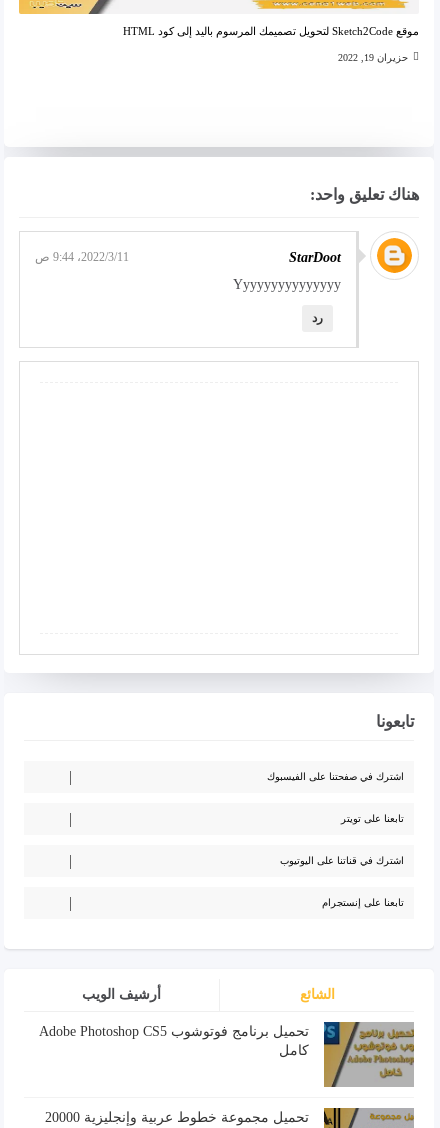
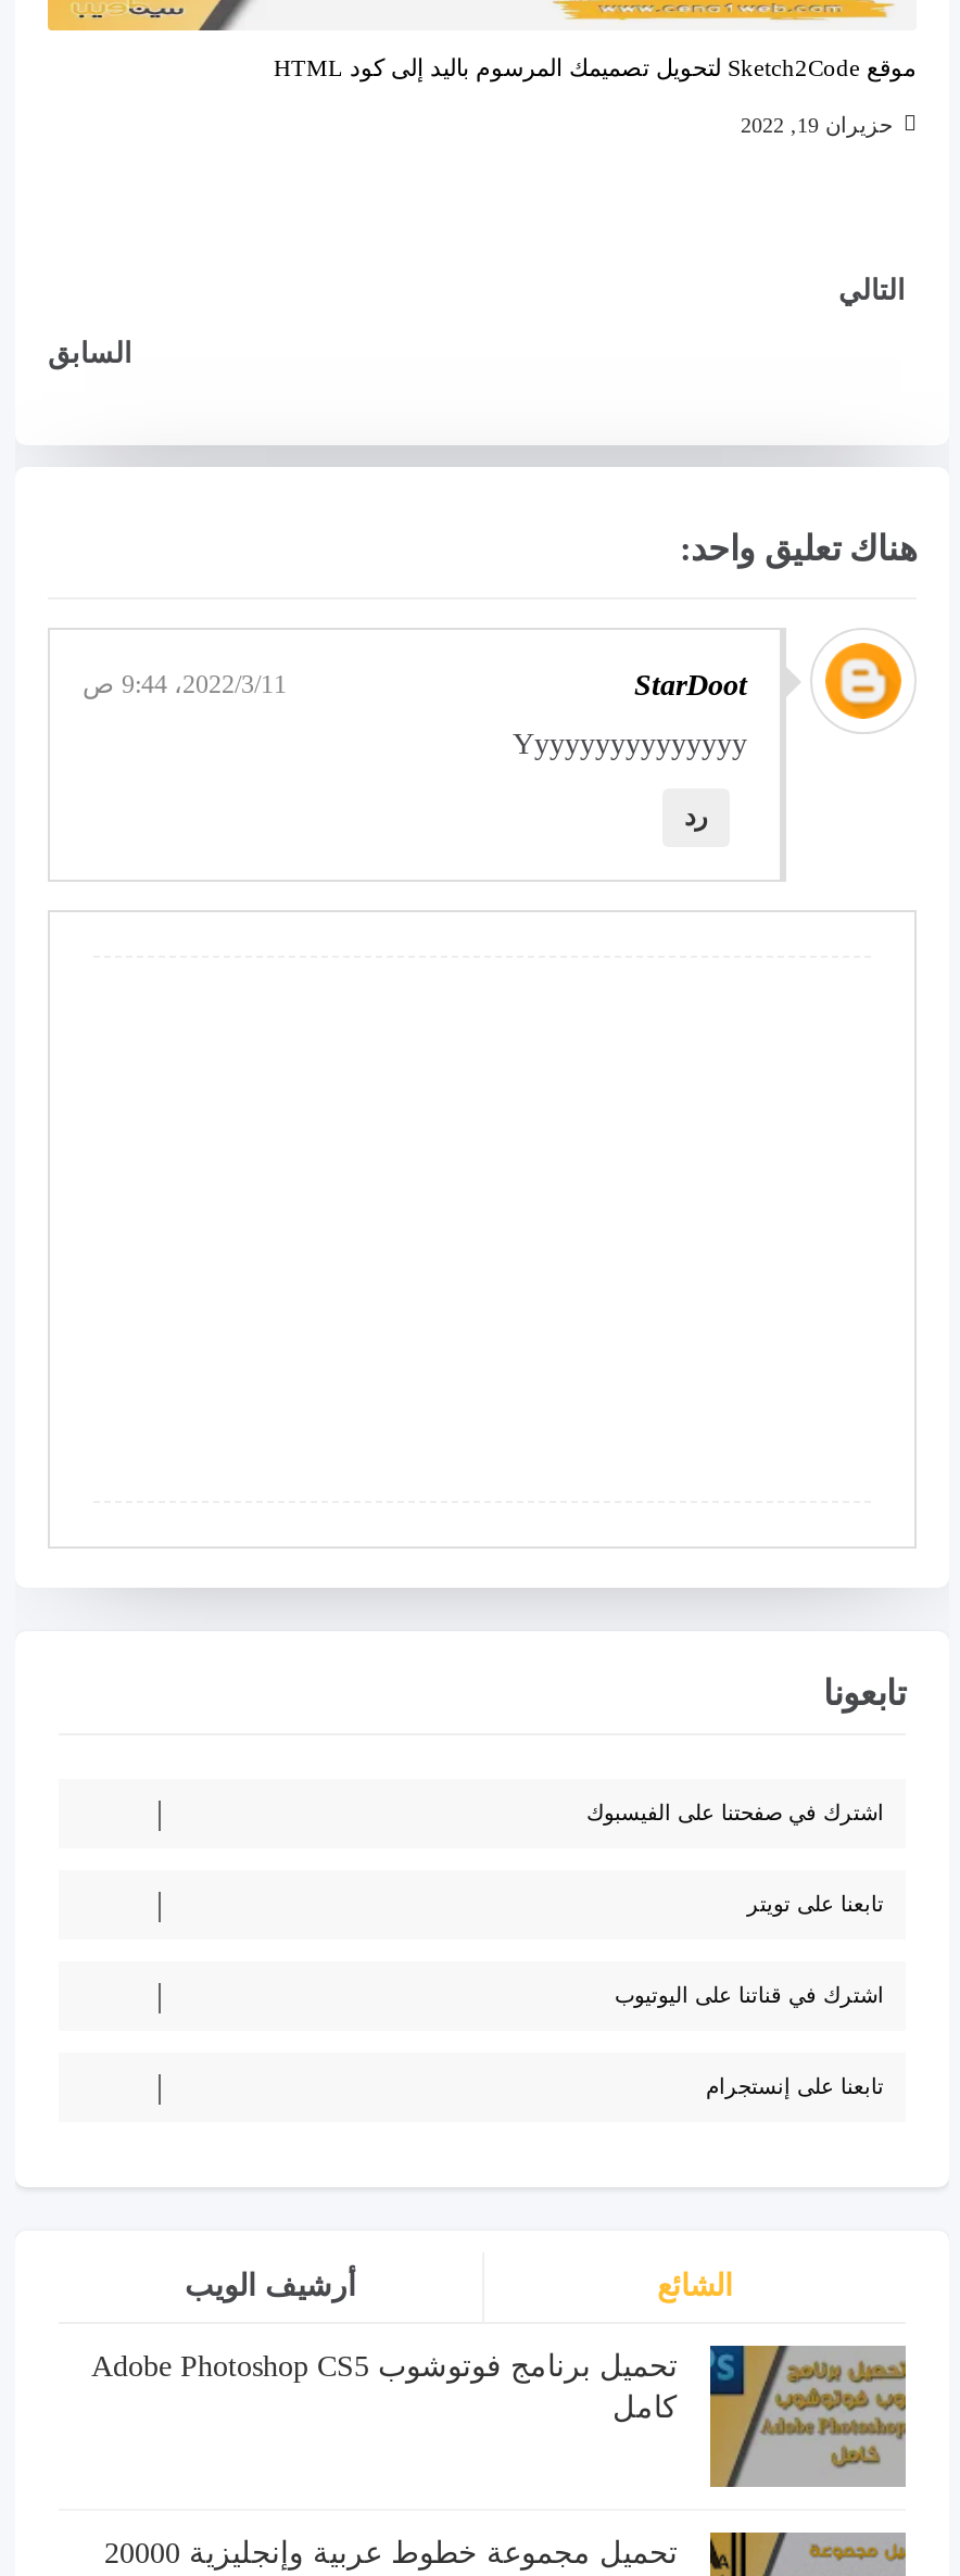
+ التالي
+ السابق
